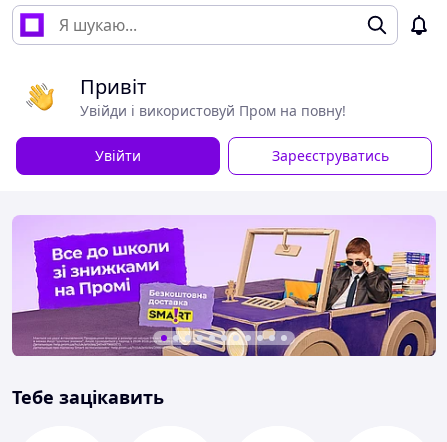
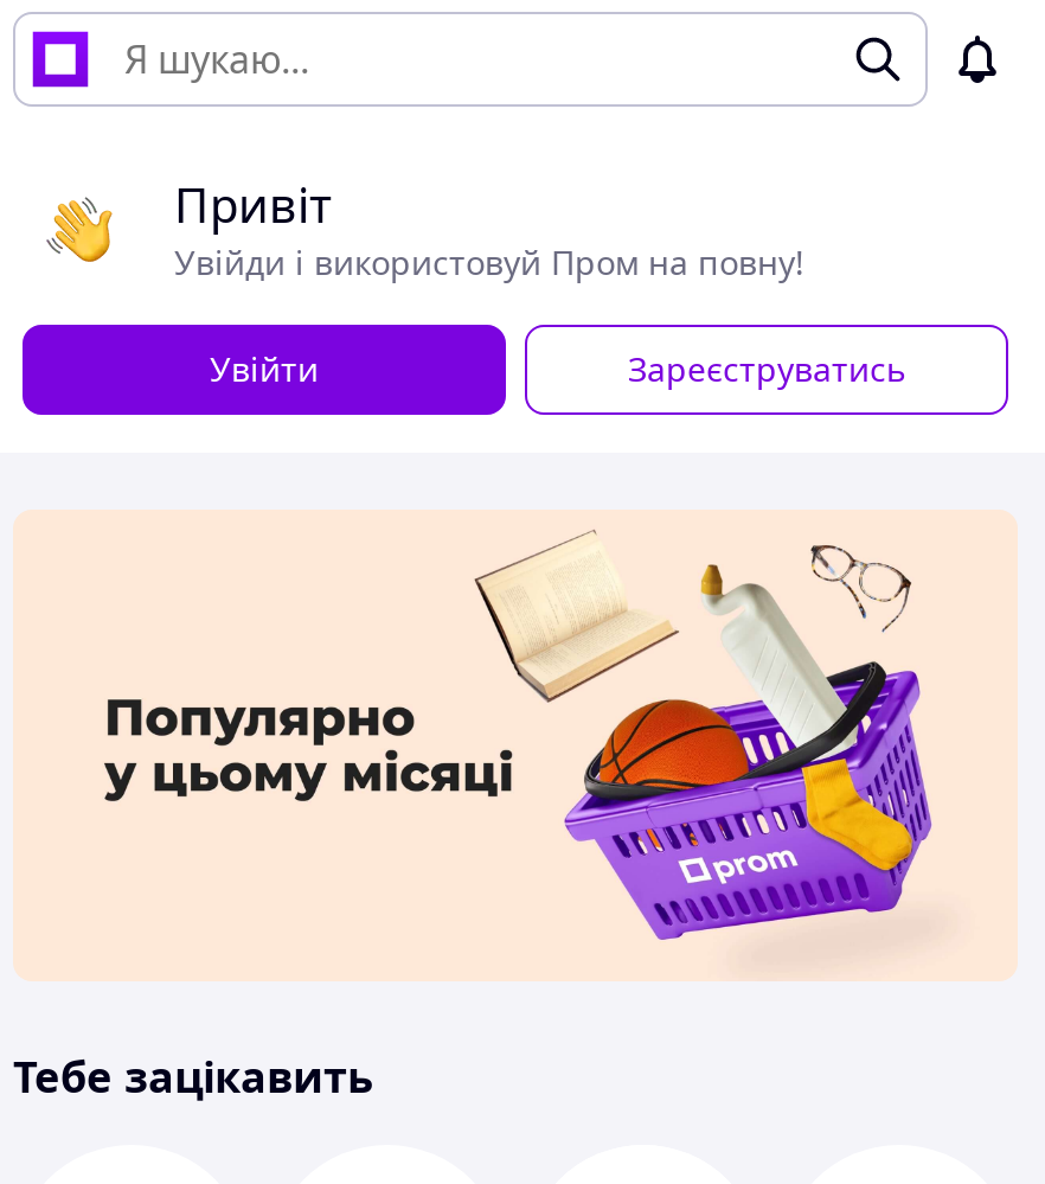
- [image]
+ [image]
